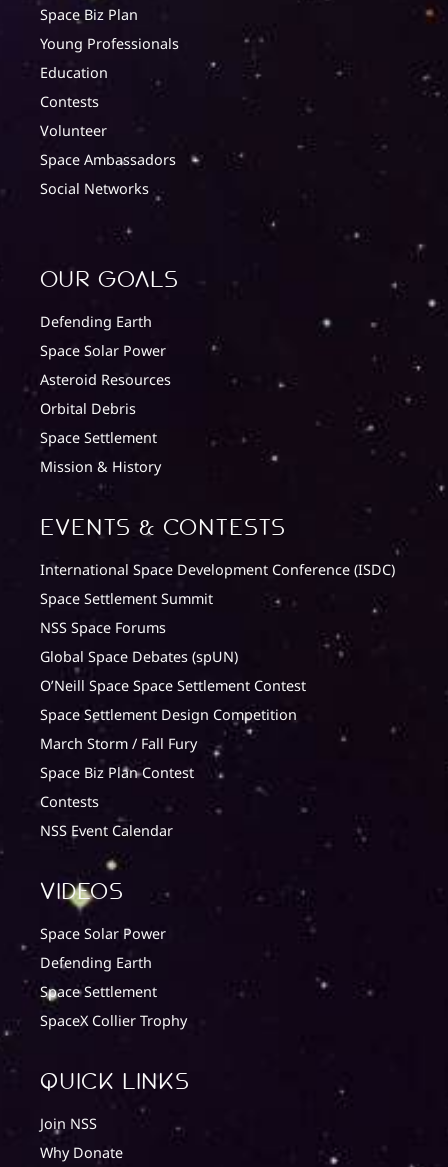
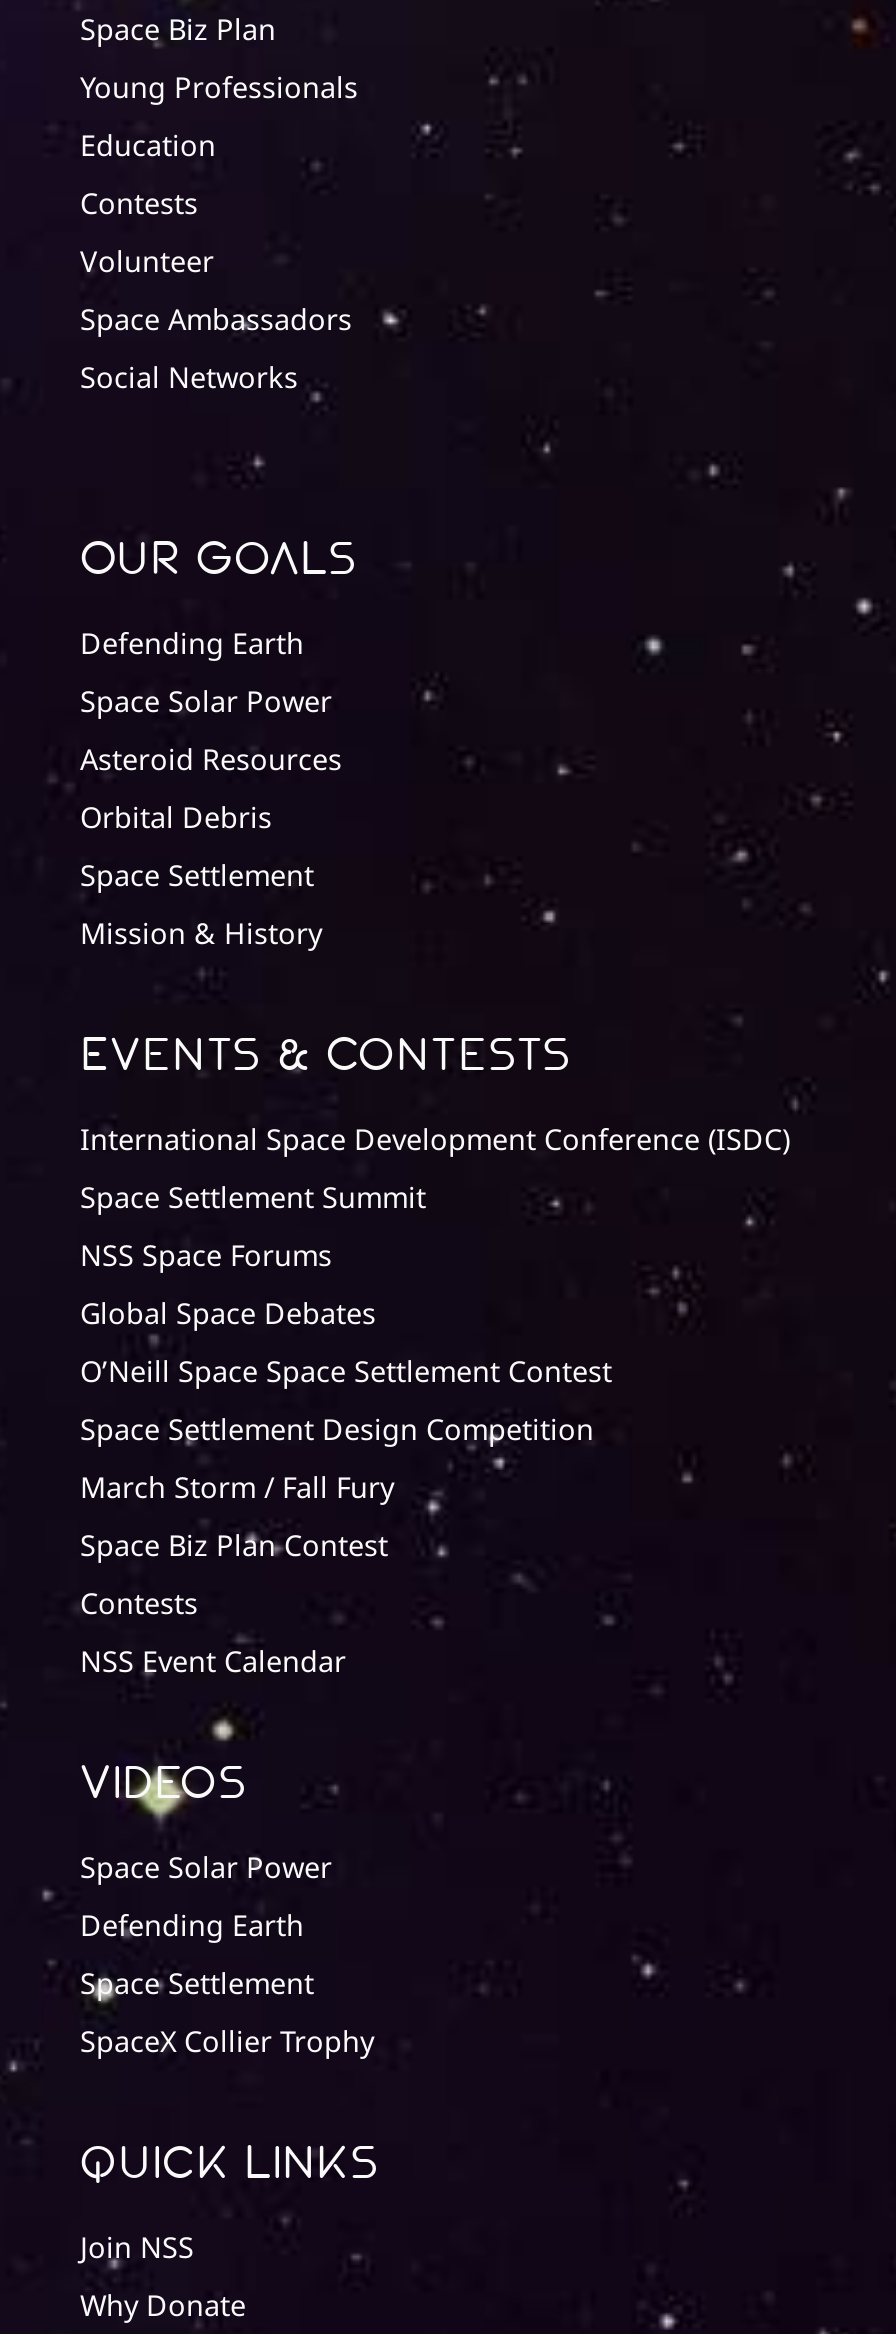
- Global Space Debates (spUN)
+ Global Space Debates
